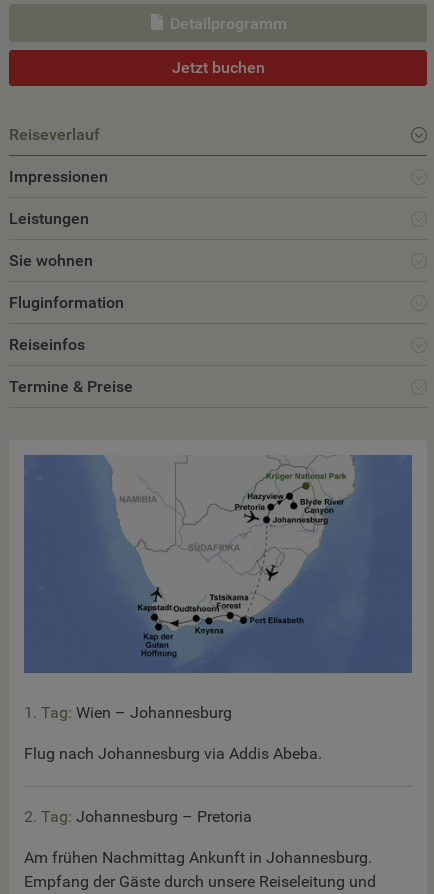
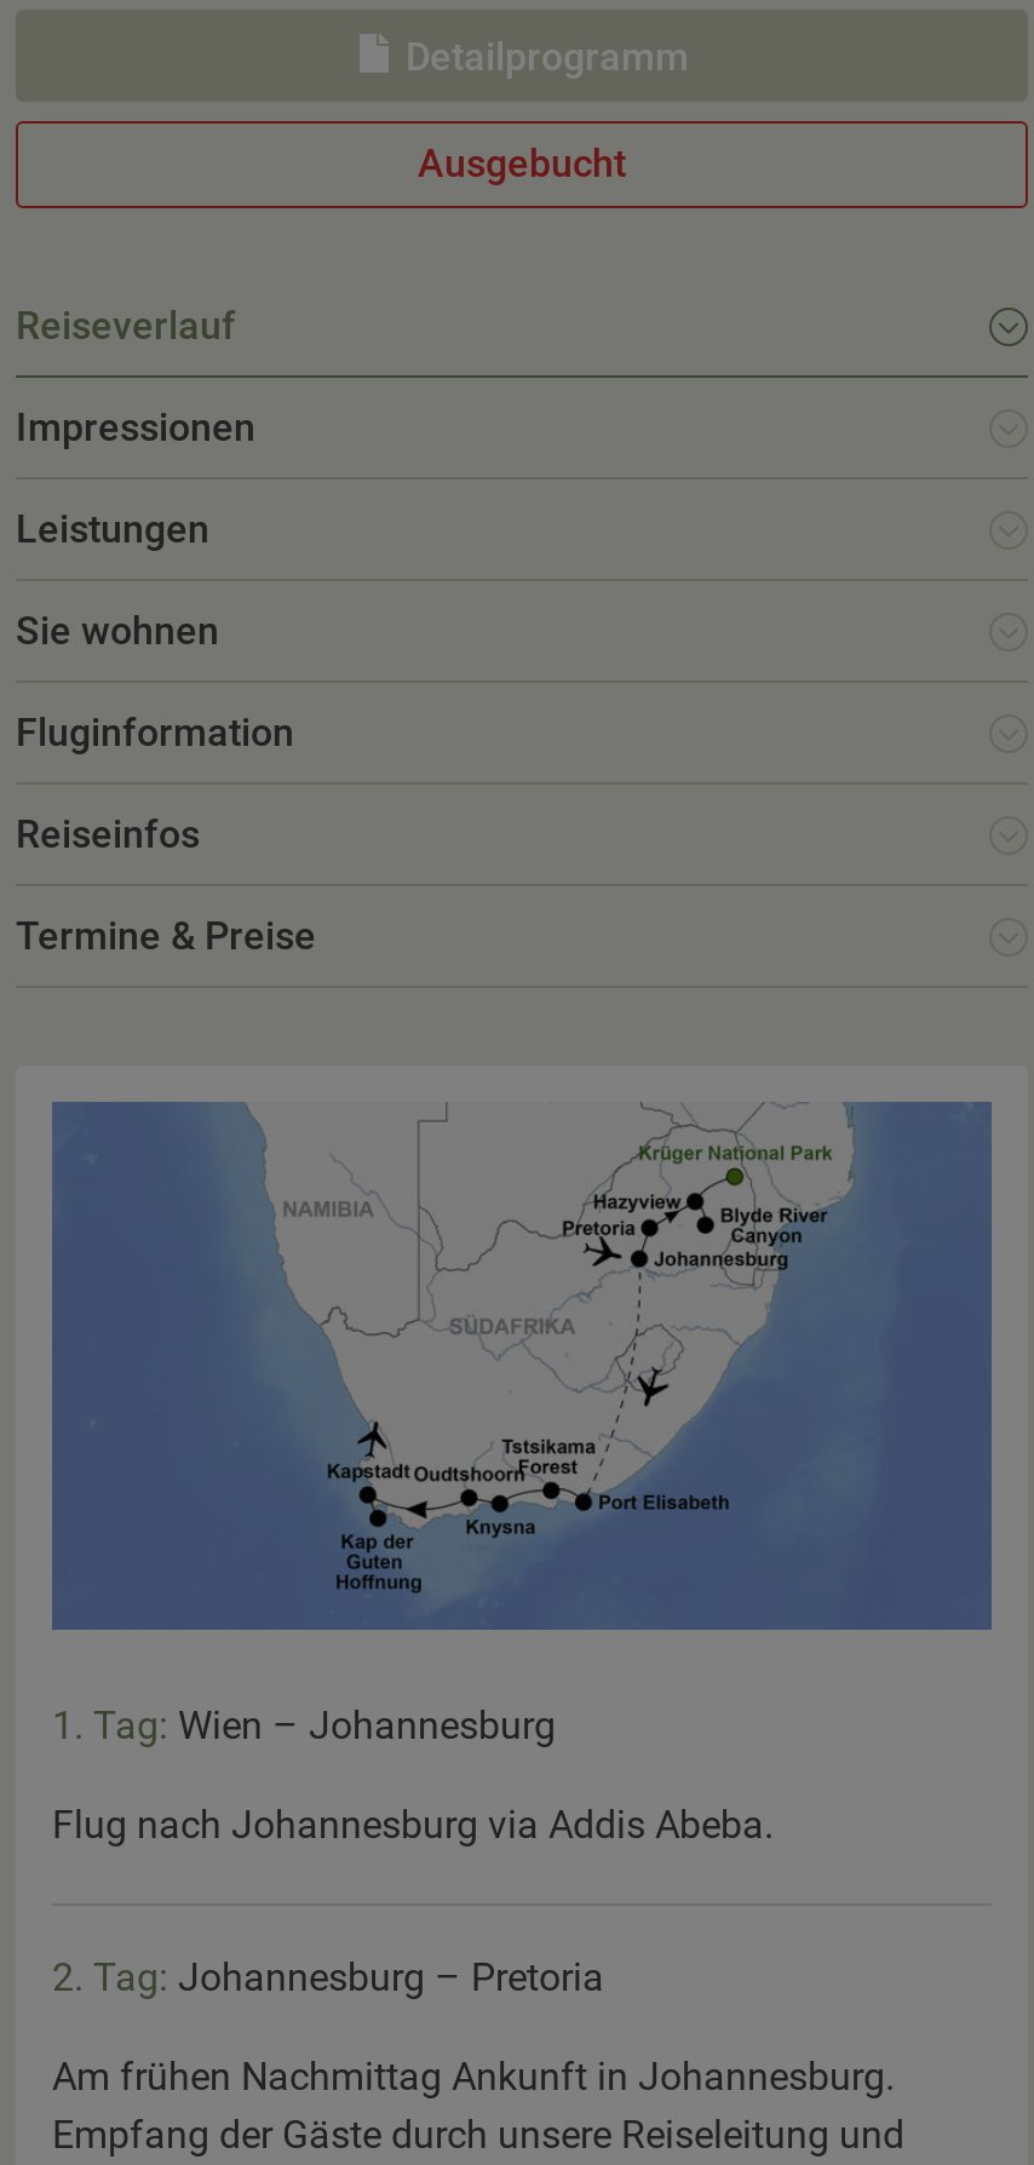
- Jetzt buchen
+ Ausgebucht
